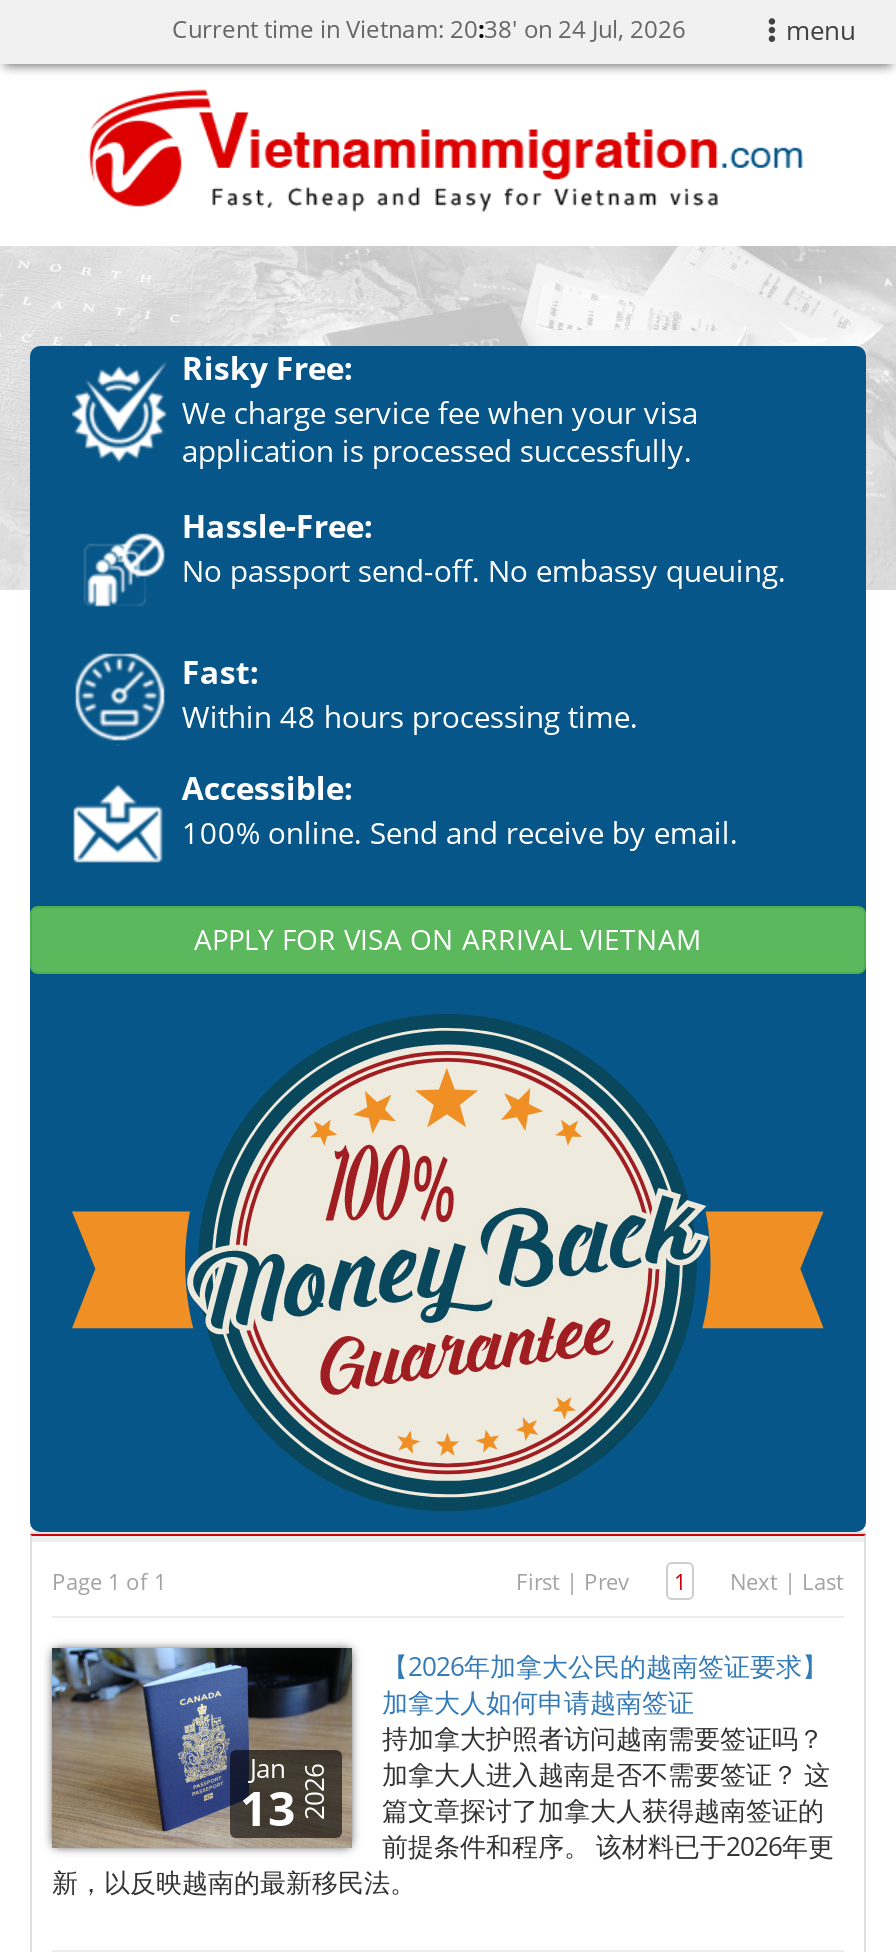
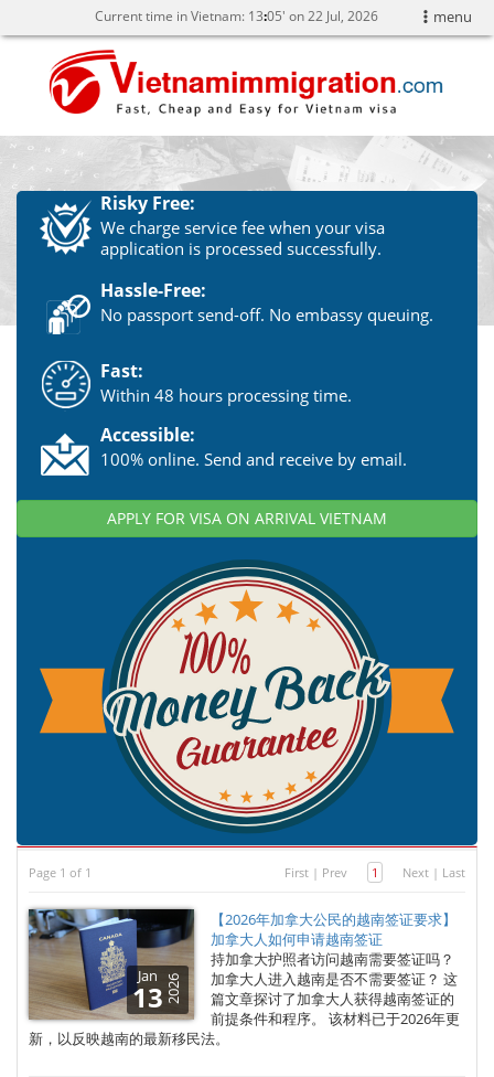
- Current time in Vietnam: 20:38' on 24 Jul, 2026
+ Current time in Vietnam: 13 05' on 22 Jul, 2026
